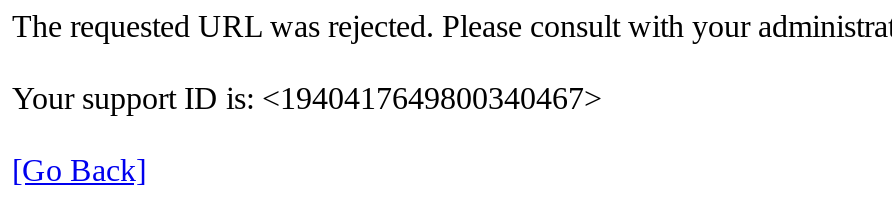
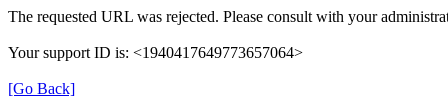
- Your support ID is: <1940417649800340467>
+ Your support ID is: <1940417649773657064>
